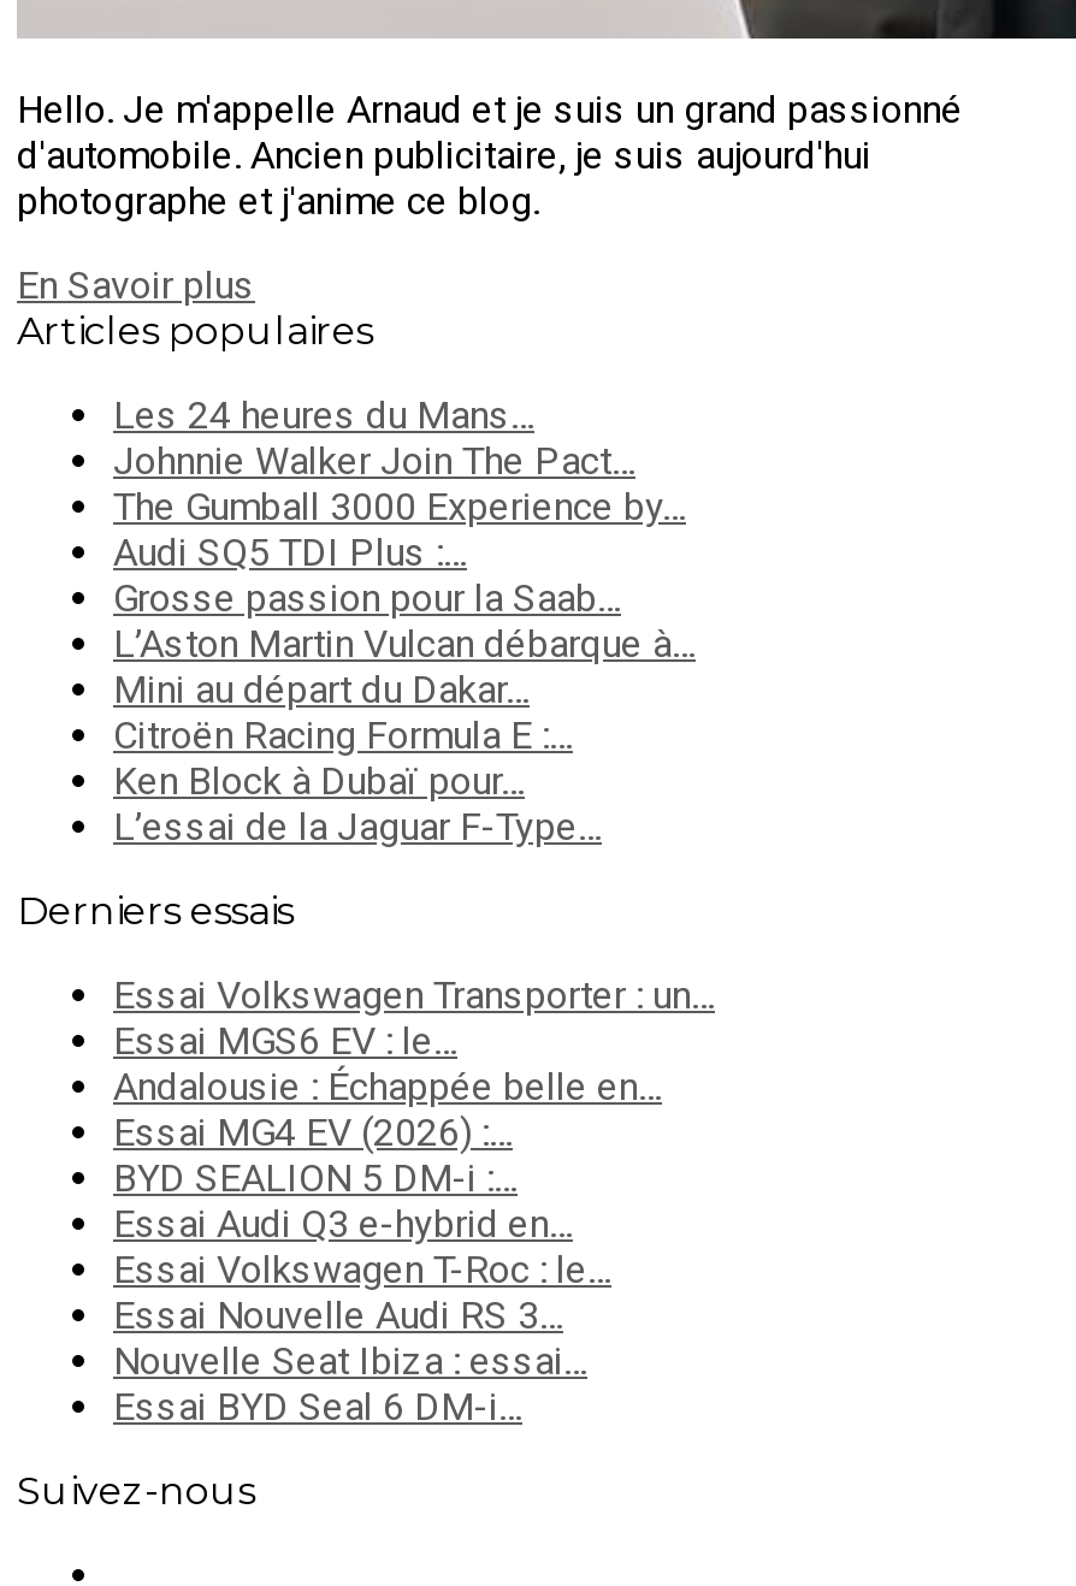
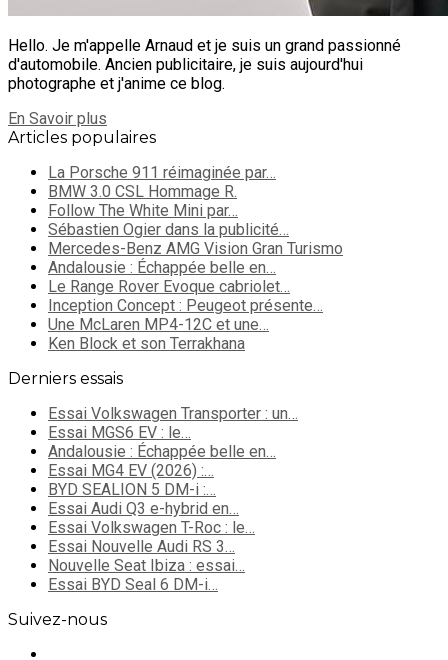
- Les 24 heures du Mans…
- Johnnie Walker Join The Pact…
- The Gumball 3000 Experience by…
- Audi SQ5 TDI Plus :…
- Grosse passion pour la Saab…
- L’Aston Martin Vulcan débarque à…
- Mini au départ du Dakar…
- Citroën Racing Formula E :…
- Ken Block à Dubaï pour…
- L’essai de la Jaguar F-Type…
+ La Porsche 911 réimaginée par…
+ BMW 3.0 CSL Hommage R.
+ Follow The White Mini par…
+ Sébastien Ogier dans la publicité…
+ Mercedes-Benz AMG Vision Gran Turismo
+ Andalousie : Échappée belle en…
+ Le Range Rover Evoque cabriolet…
+ Inception Concept : Peugeot présente…
+ Une McLaren MP4-12C et une…
+ Ken Block et son Terrakhana
